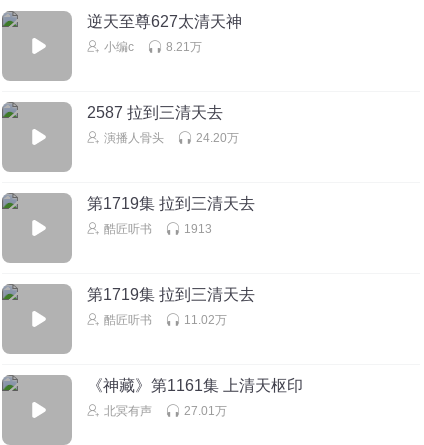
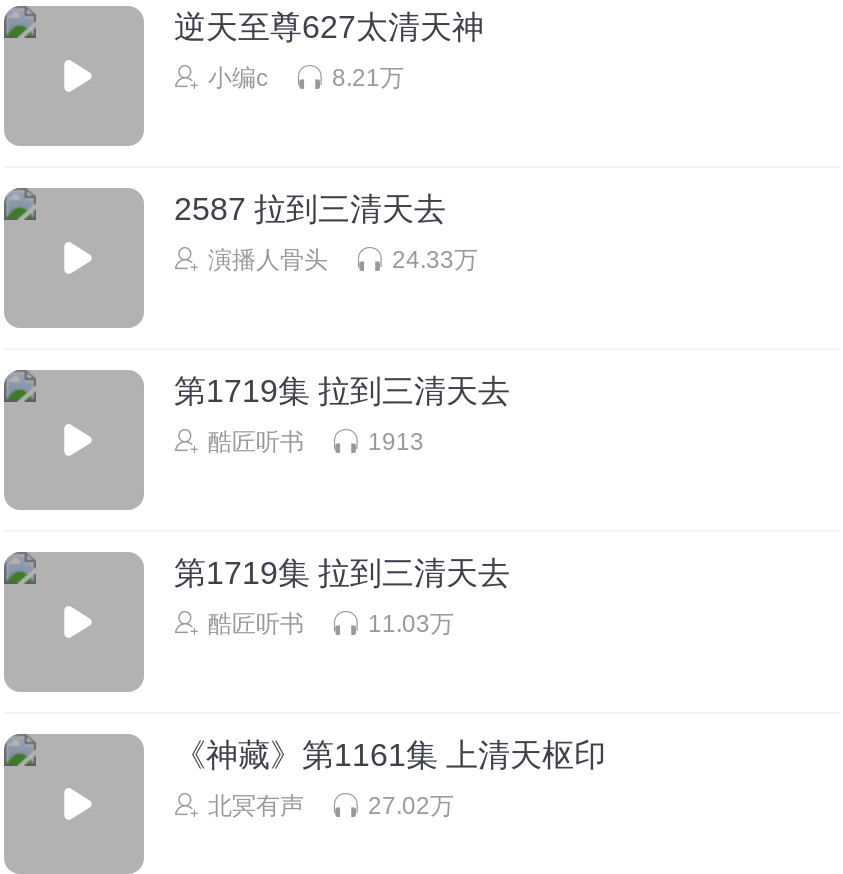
- 24.20万
+ 24.33万

- 11.02万
+ 11.03万

- 27.01万
+ 27.02万
